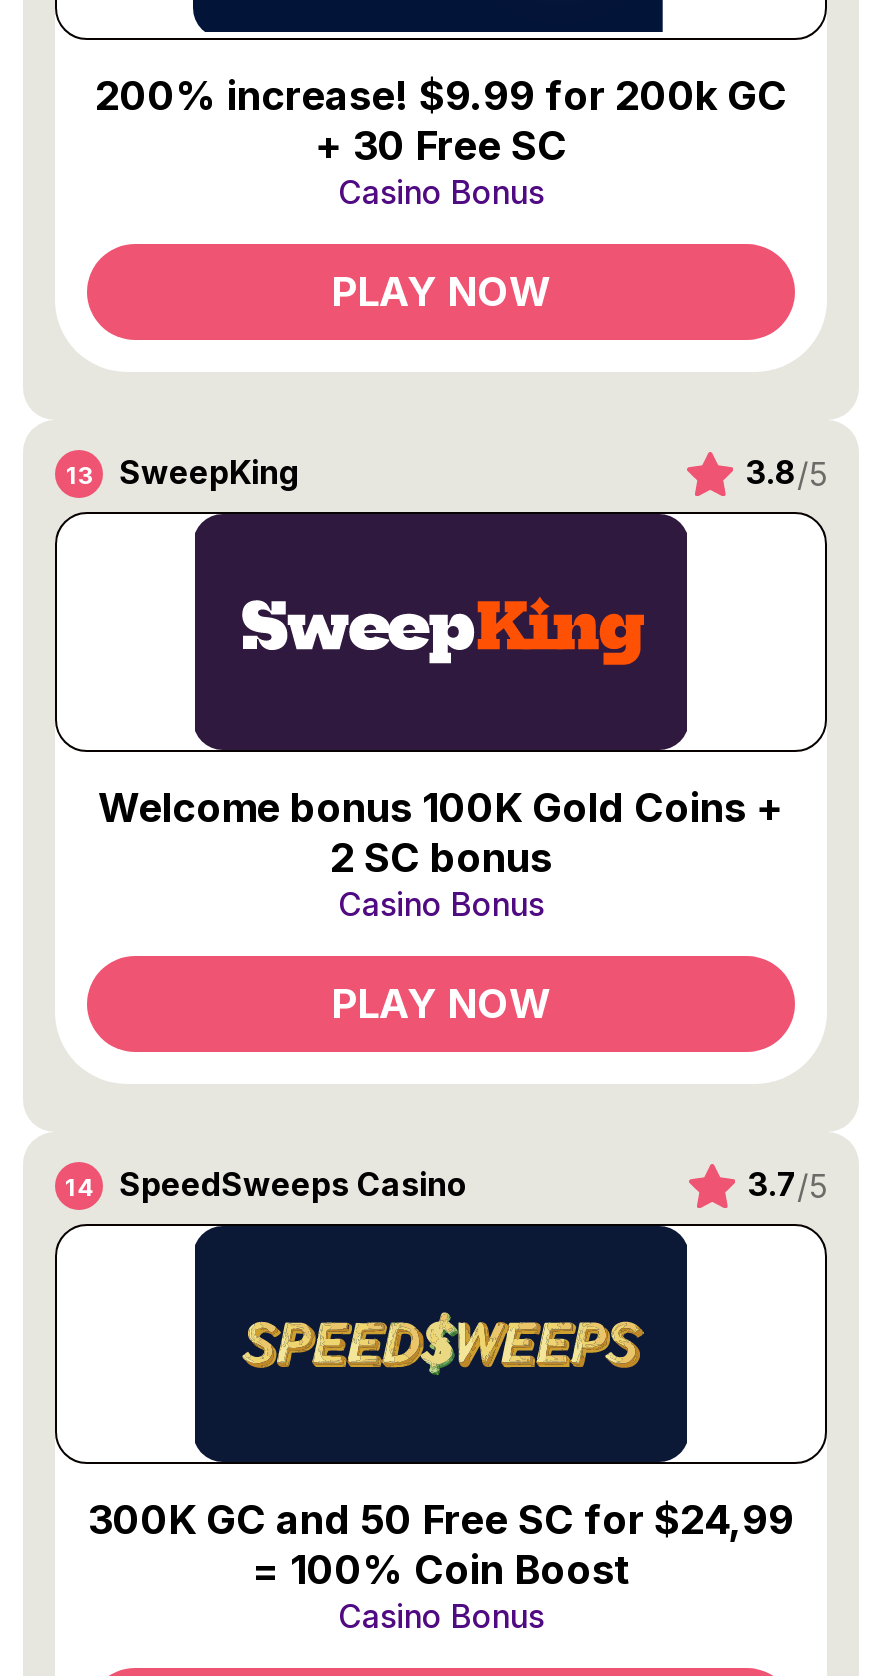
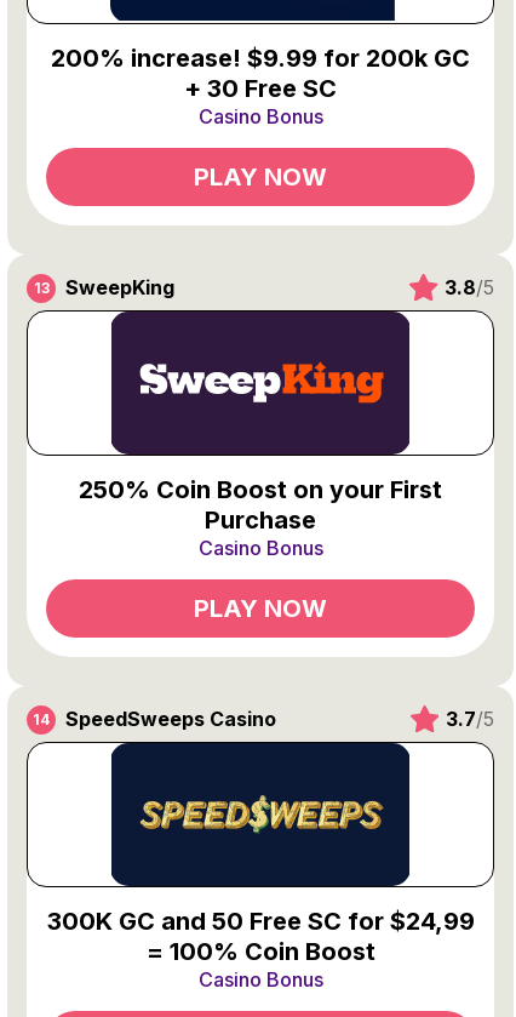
- Welcome bonus 100K Gold Coins +
- 2 SC bonus
+ 250% Coin Boost on your First
+ Purchase
